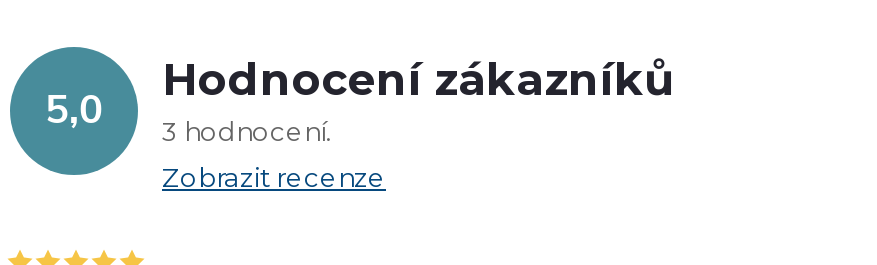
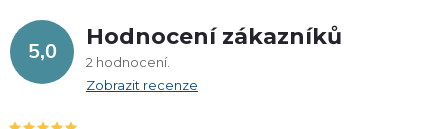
- 5,0 3 hodnocení
+ 5,0 2 hodnocení
